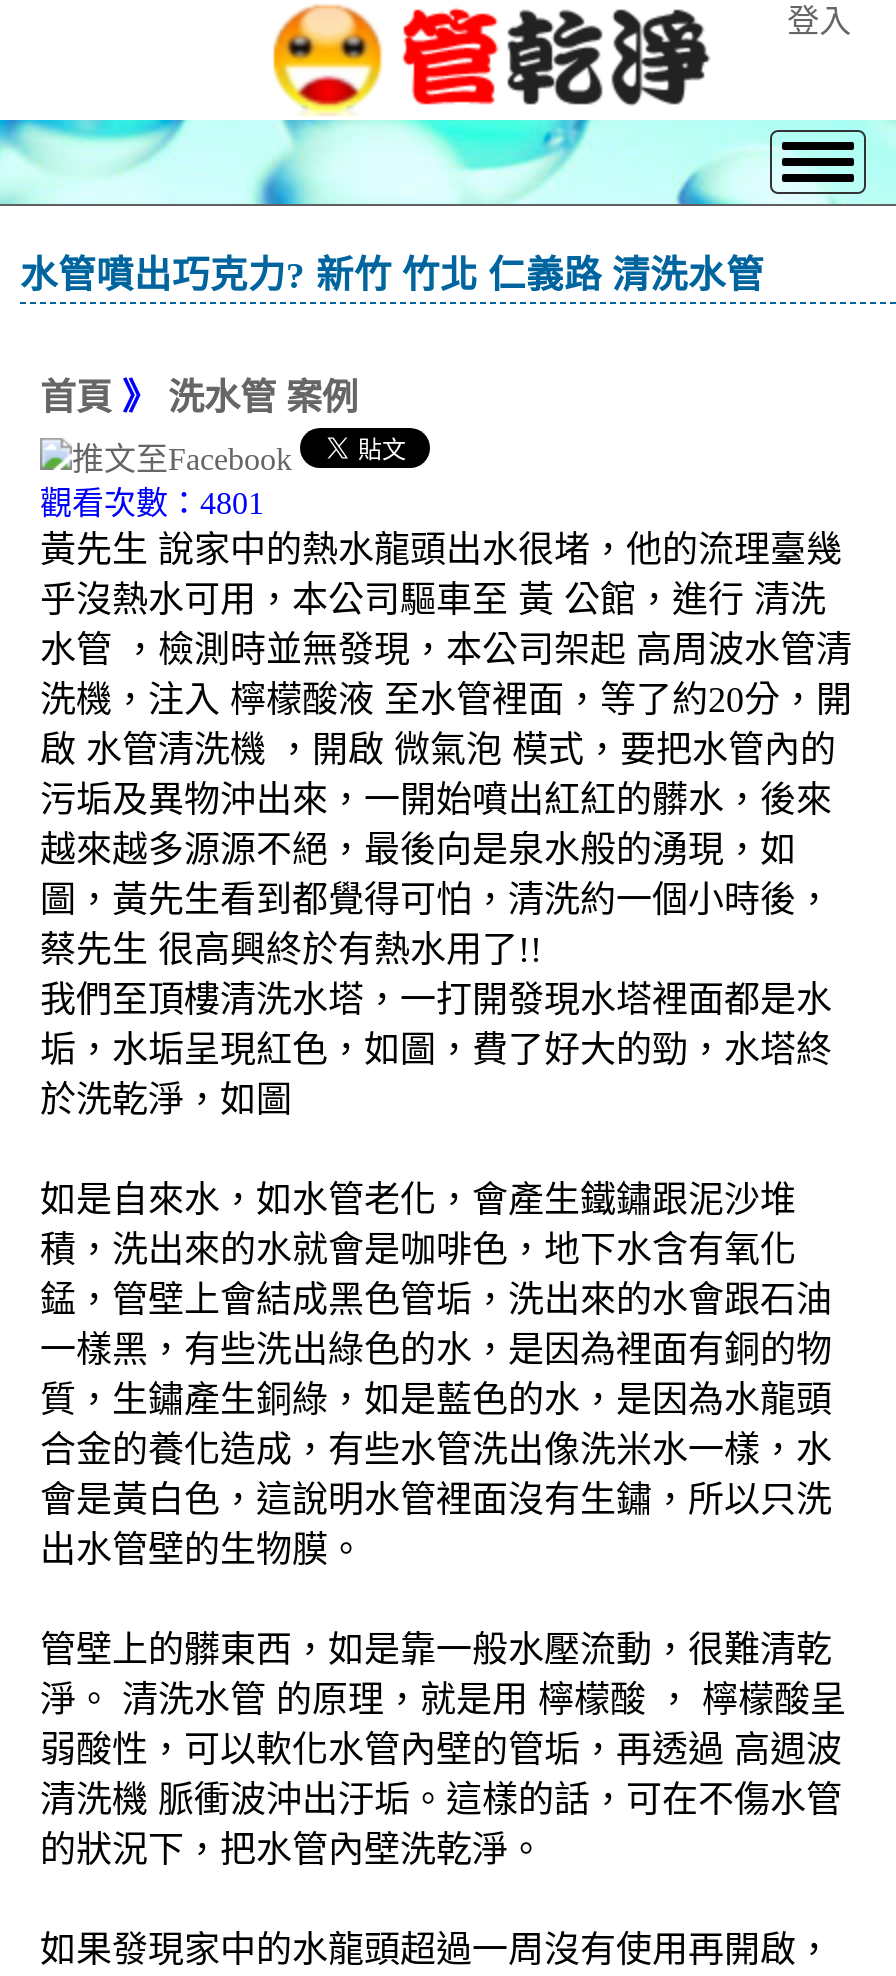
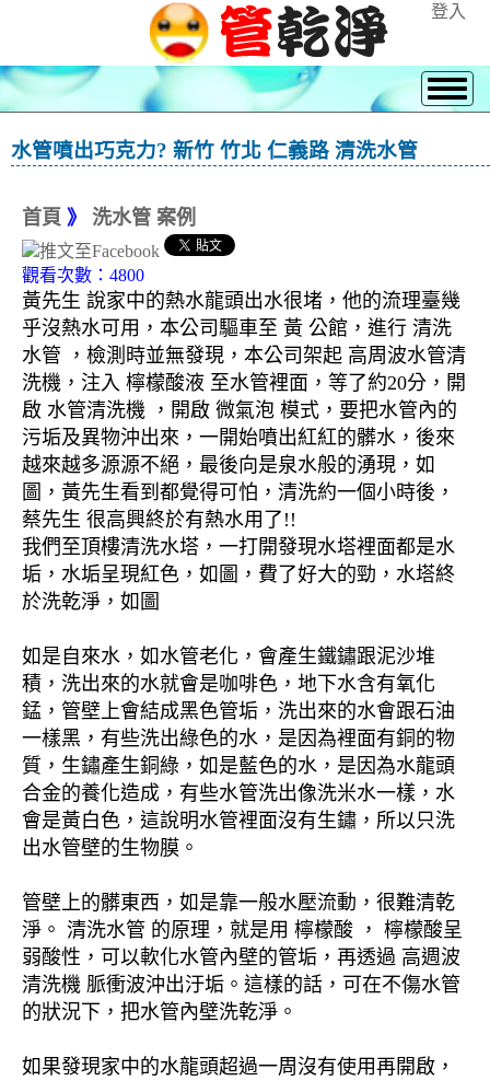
- 觀看次數：4801
+ 觀看次數：4800
